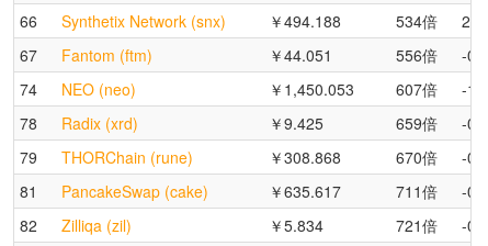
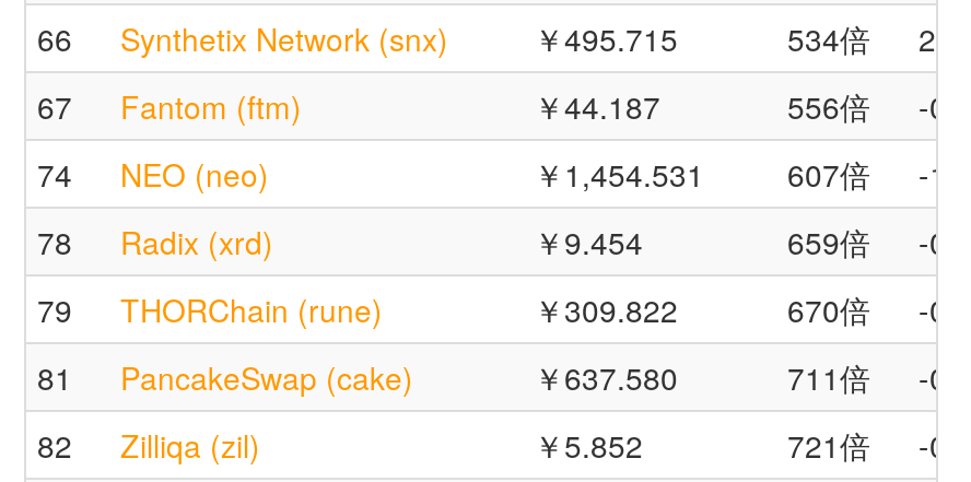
- 66 Synthetix Network (snx) ￥494.188
+ 66 Synthetix Network (snx) ￥495.715

- ￥44.051
+ ￥44.187

- ￥1,450.053
+ ￥1,454.531

- ￥9.425
+ ￥9.454

- ￥308.868
+ ￥309.822

- ￥635.617
+ ￥637.580

- ￥5.834
+ ￥5.852
